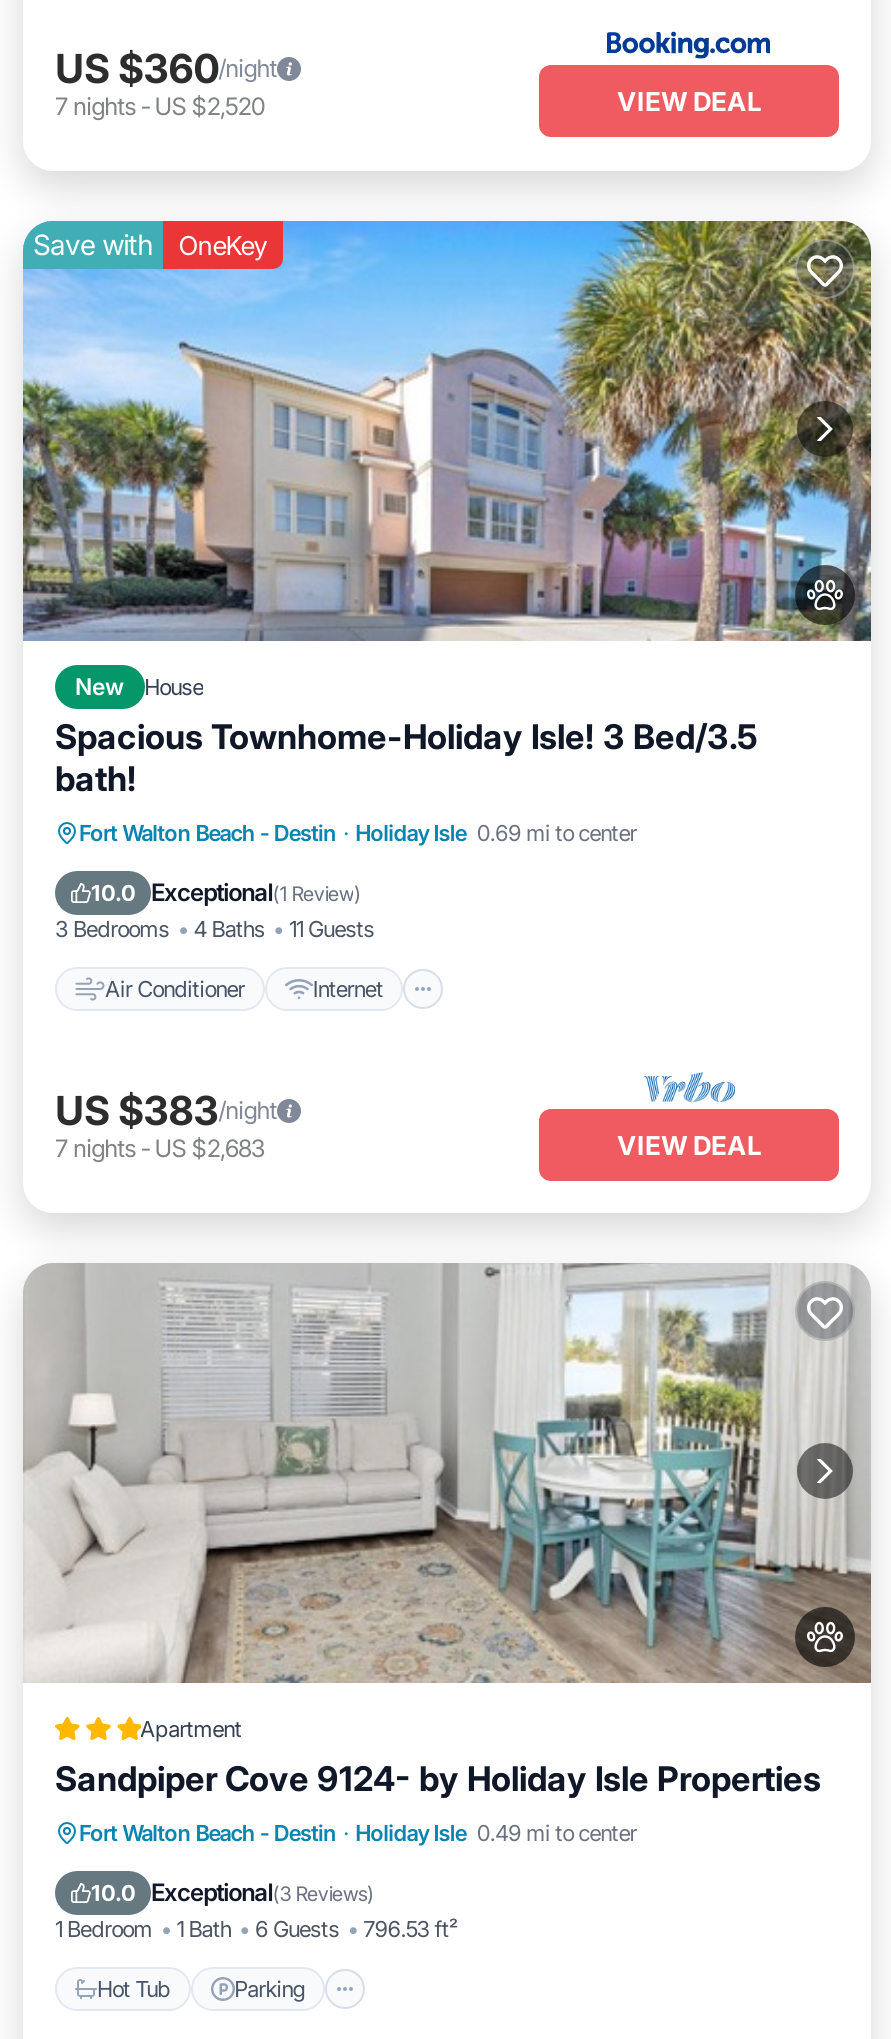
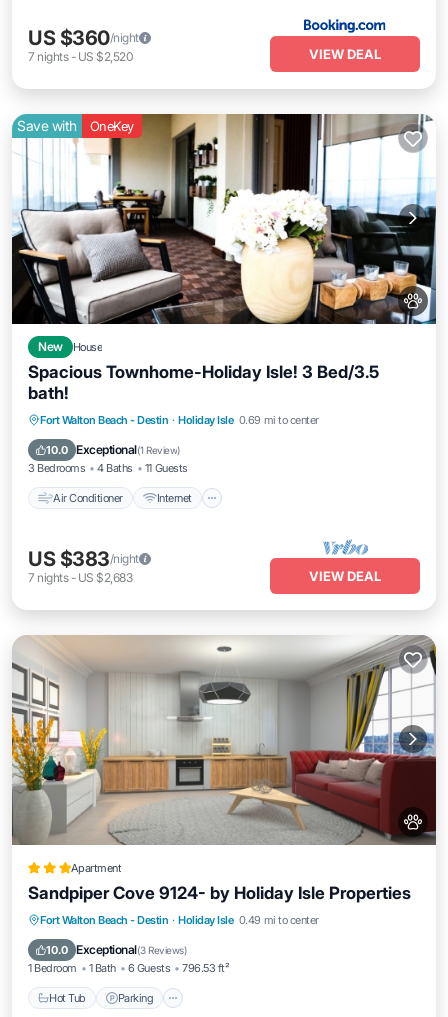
- [image]
+ [image]

- [image]
+ [image]
